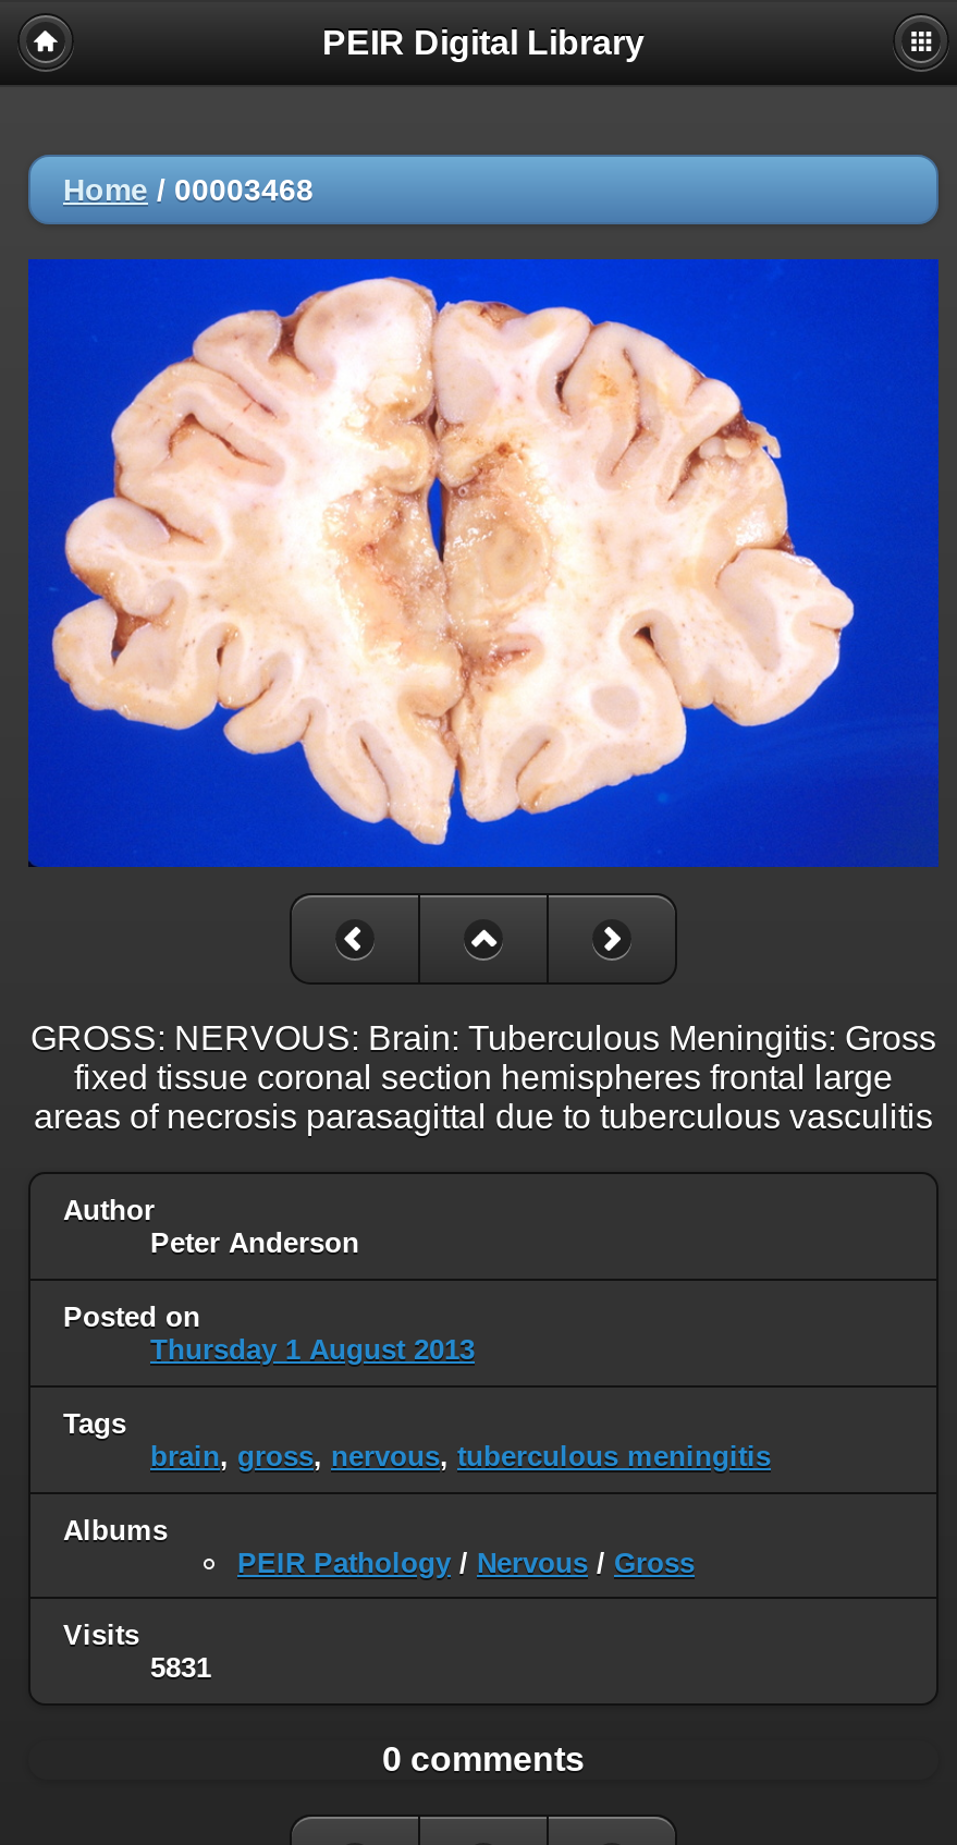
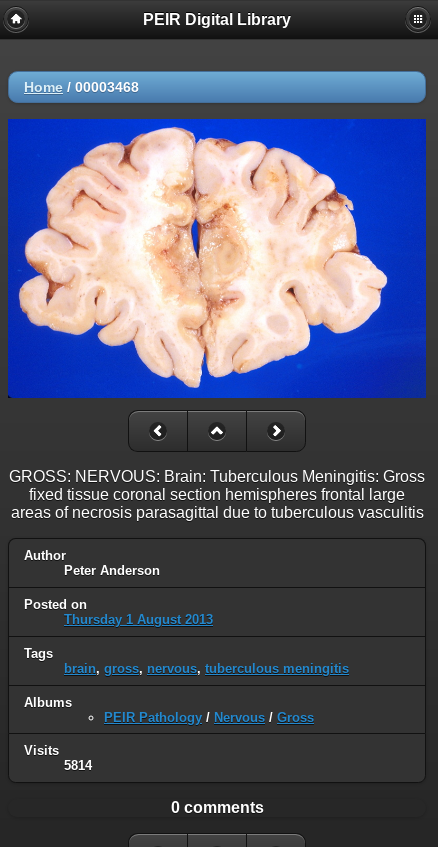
- 5831
+ 5814
